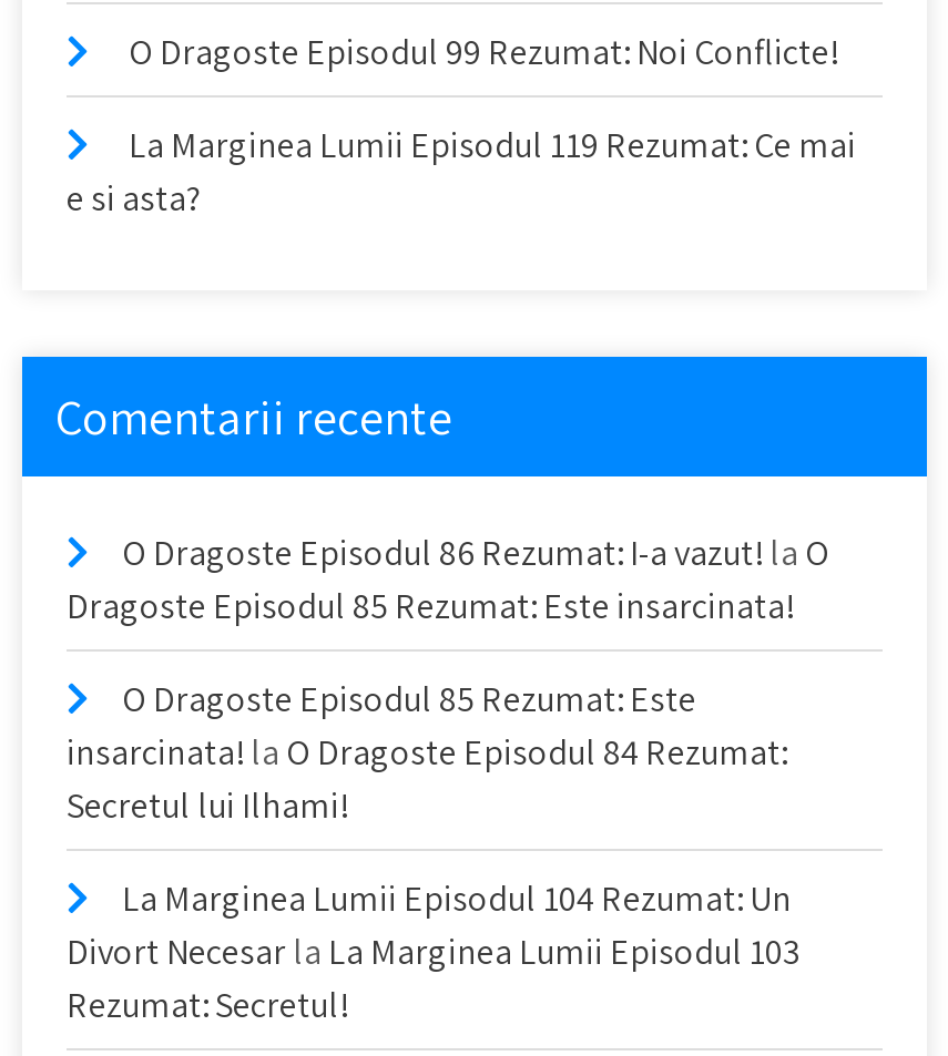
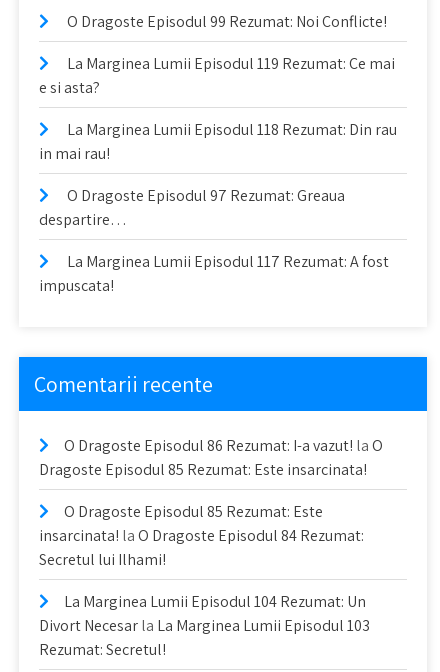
+ La Marginea Lumii Episodul 118 Rezumat: Din rau
+ in mai rau!
+ O Dragoste Episodul 97 Rezumat: Greaua
+ despartire…
+ La Marginea Lumii Episodul 117 Rezumat: A fost
+ impuscata!
